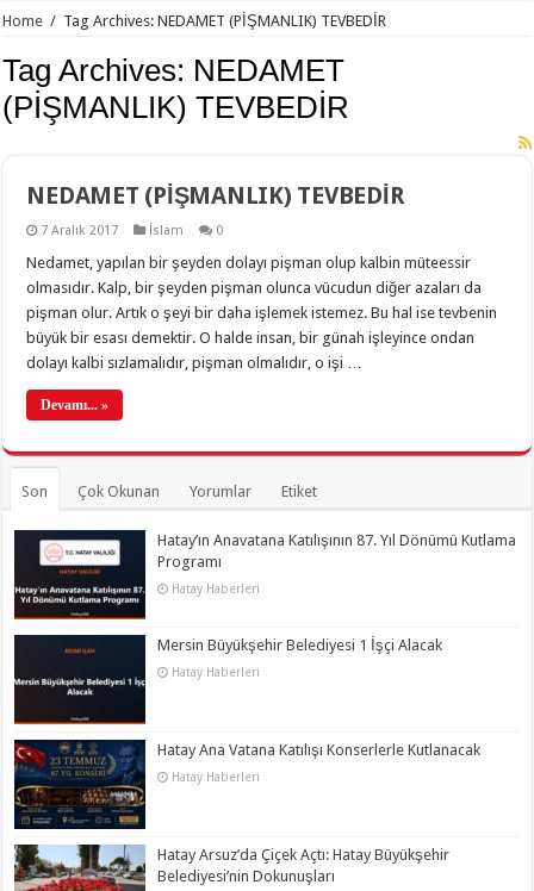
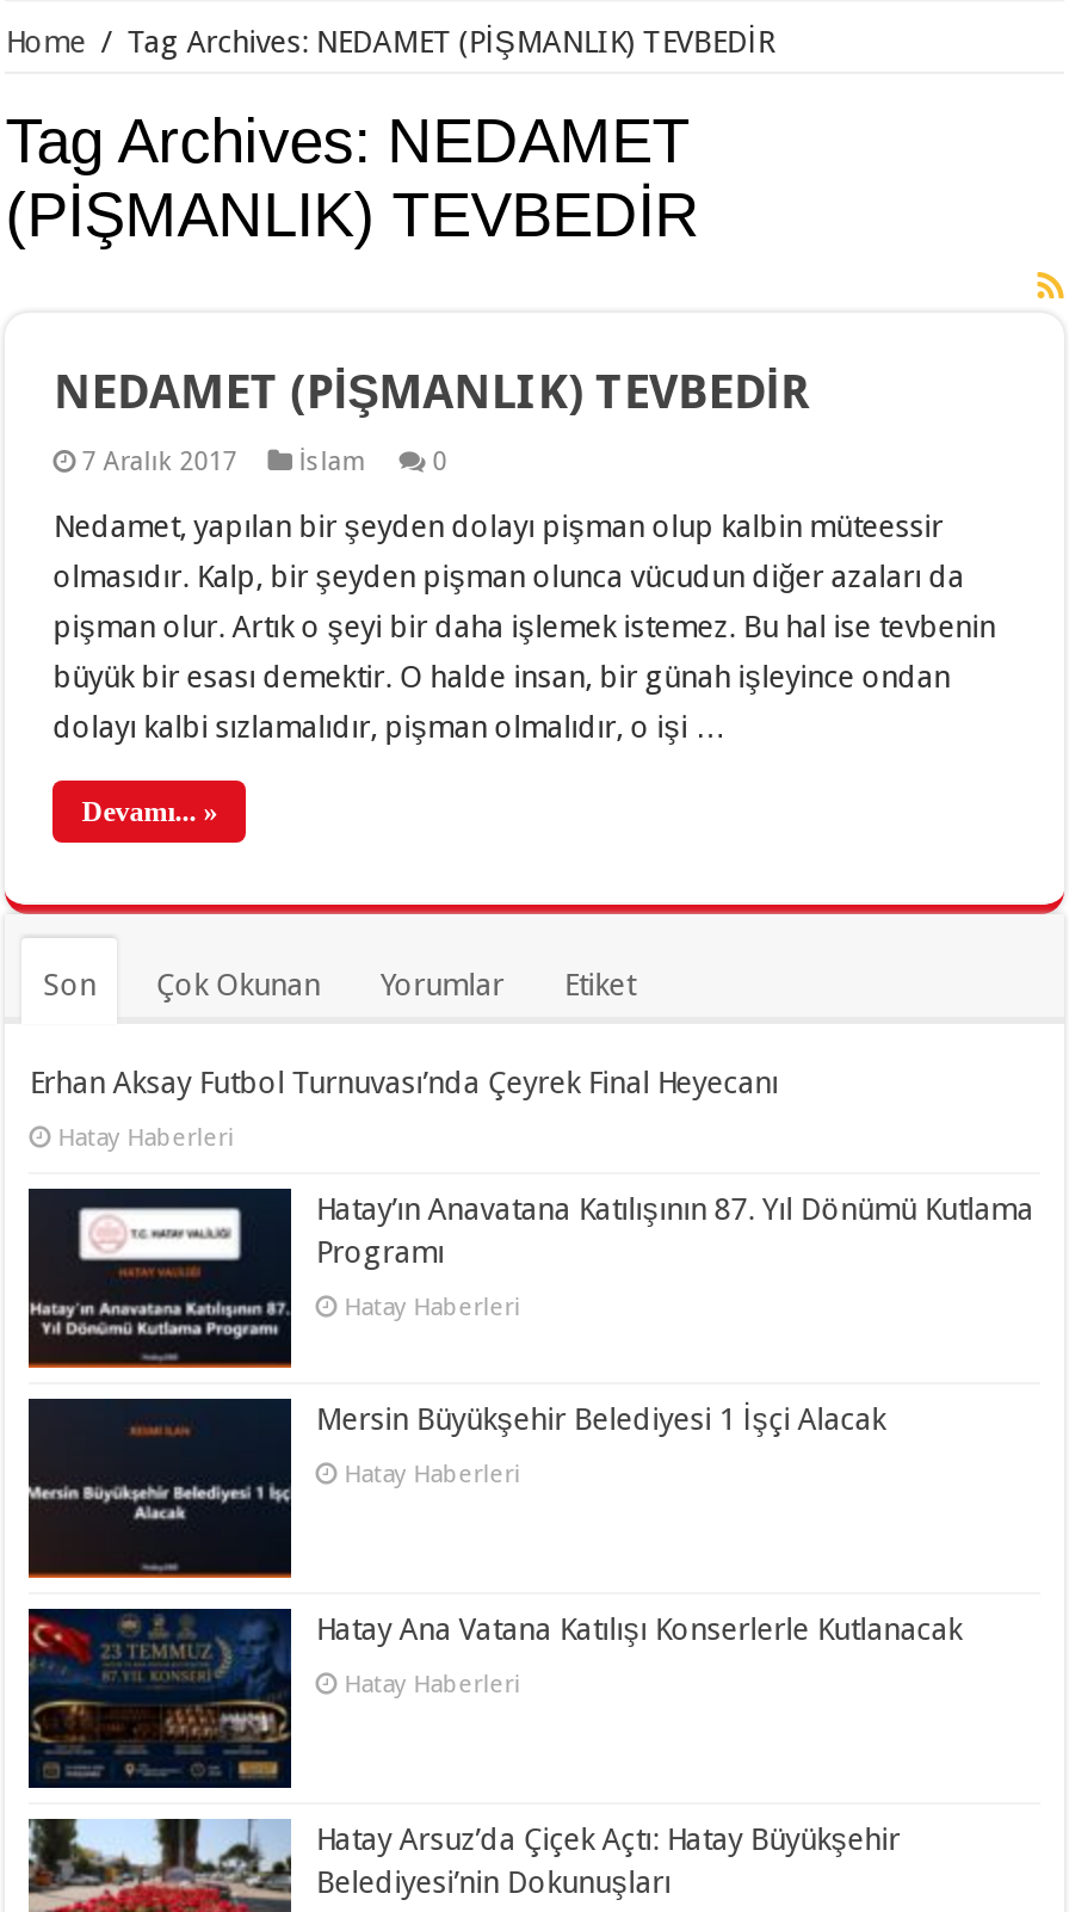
+ Erhan Aksay Futbol Turnuvası’nda Çeyrek Final Heyecanı
+ Hatay Haberleri
